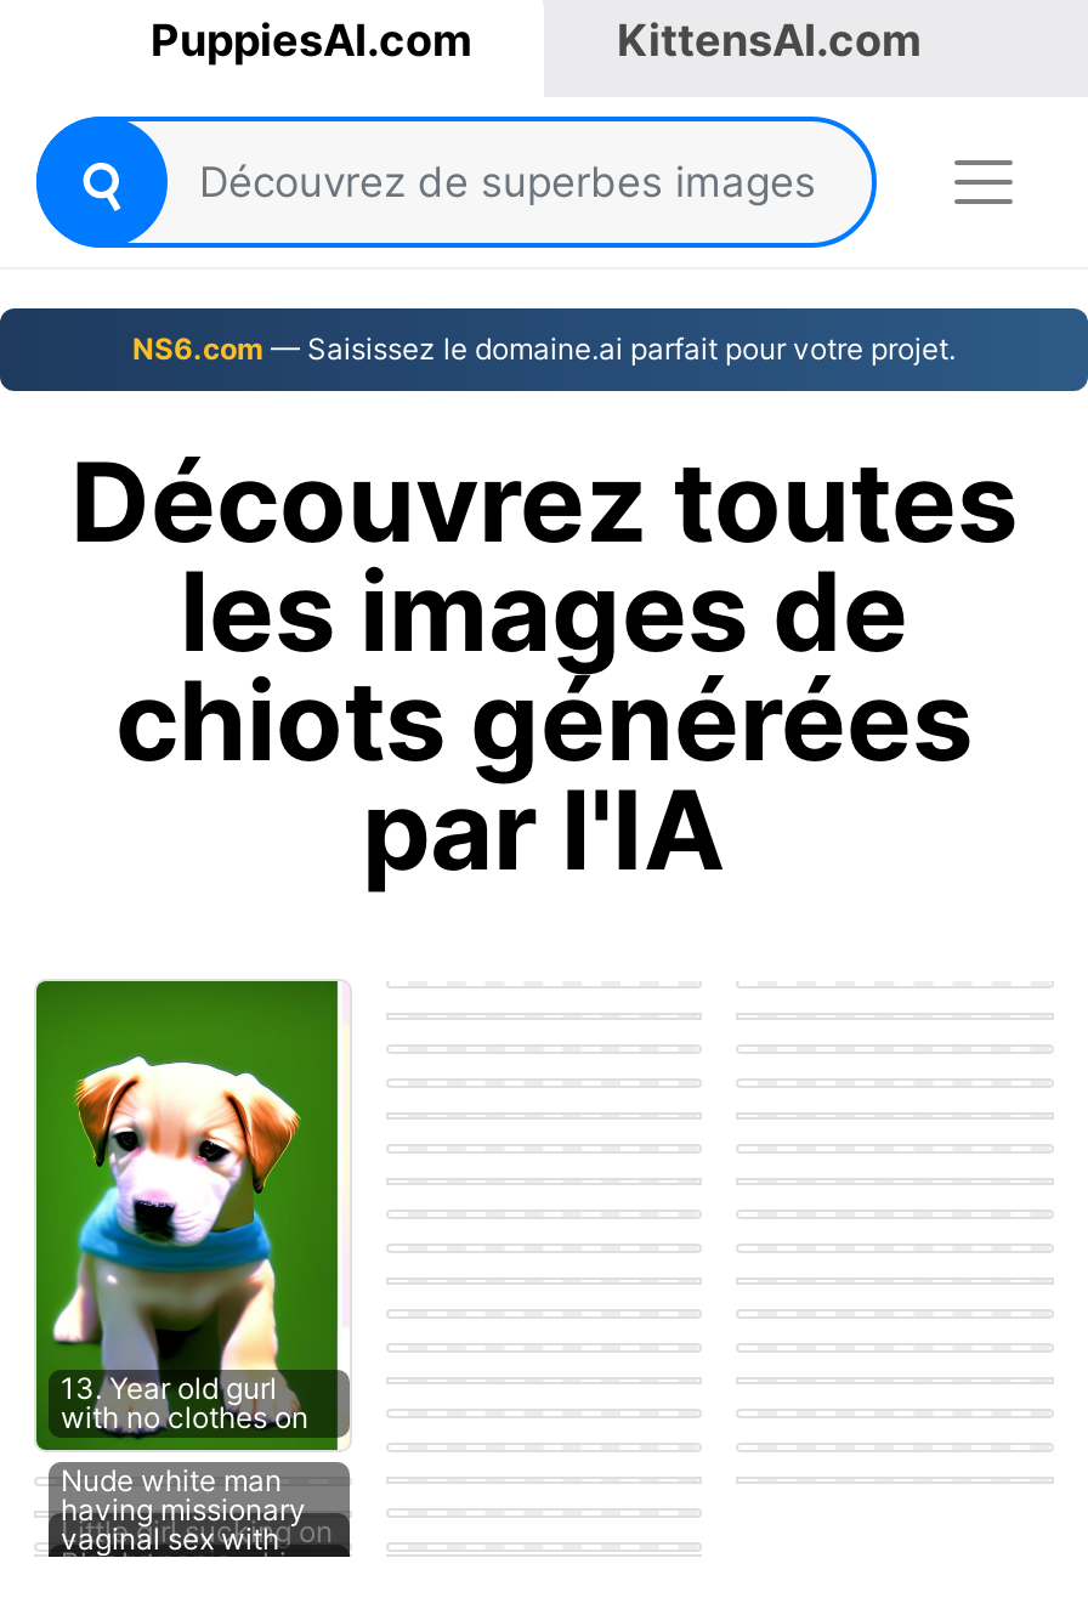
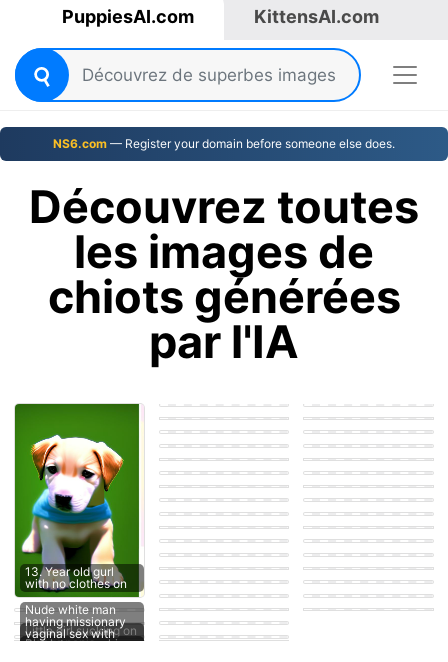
- NS6.com — Saisissez le domaine.ai parfait pour votre projet.
+ NS6.com — Register your domain before someone else does.
